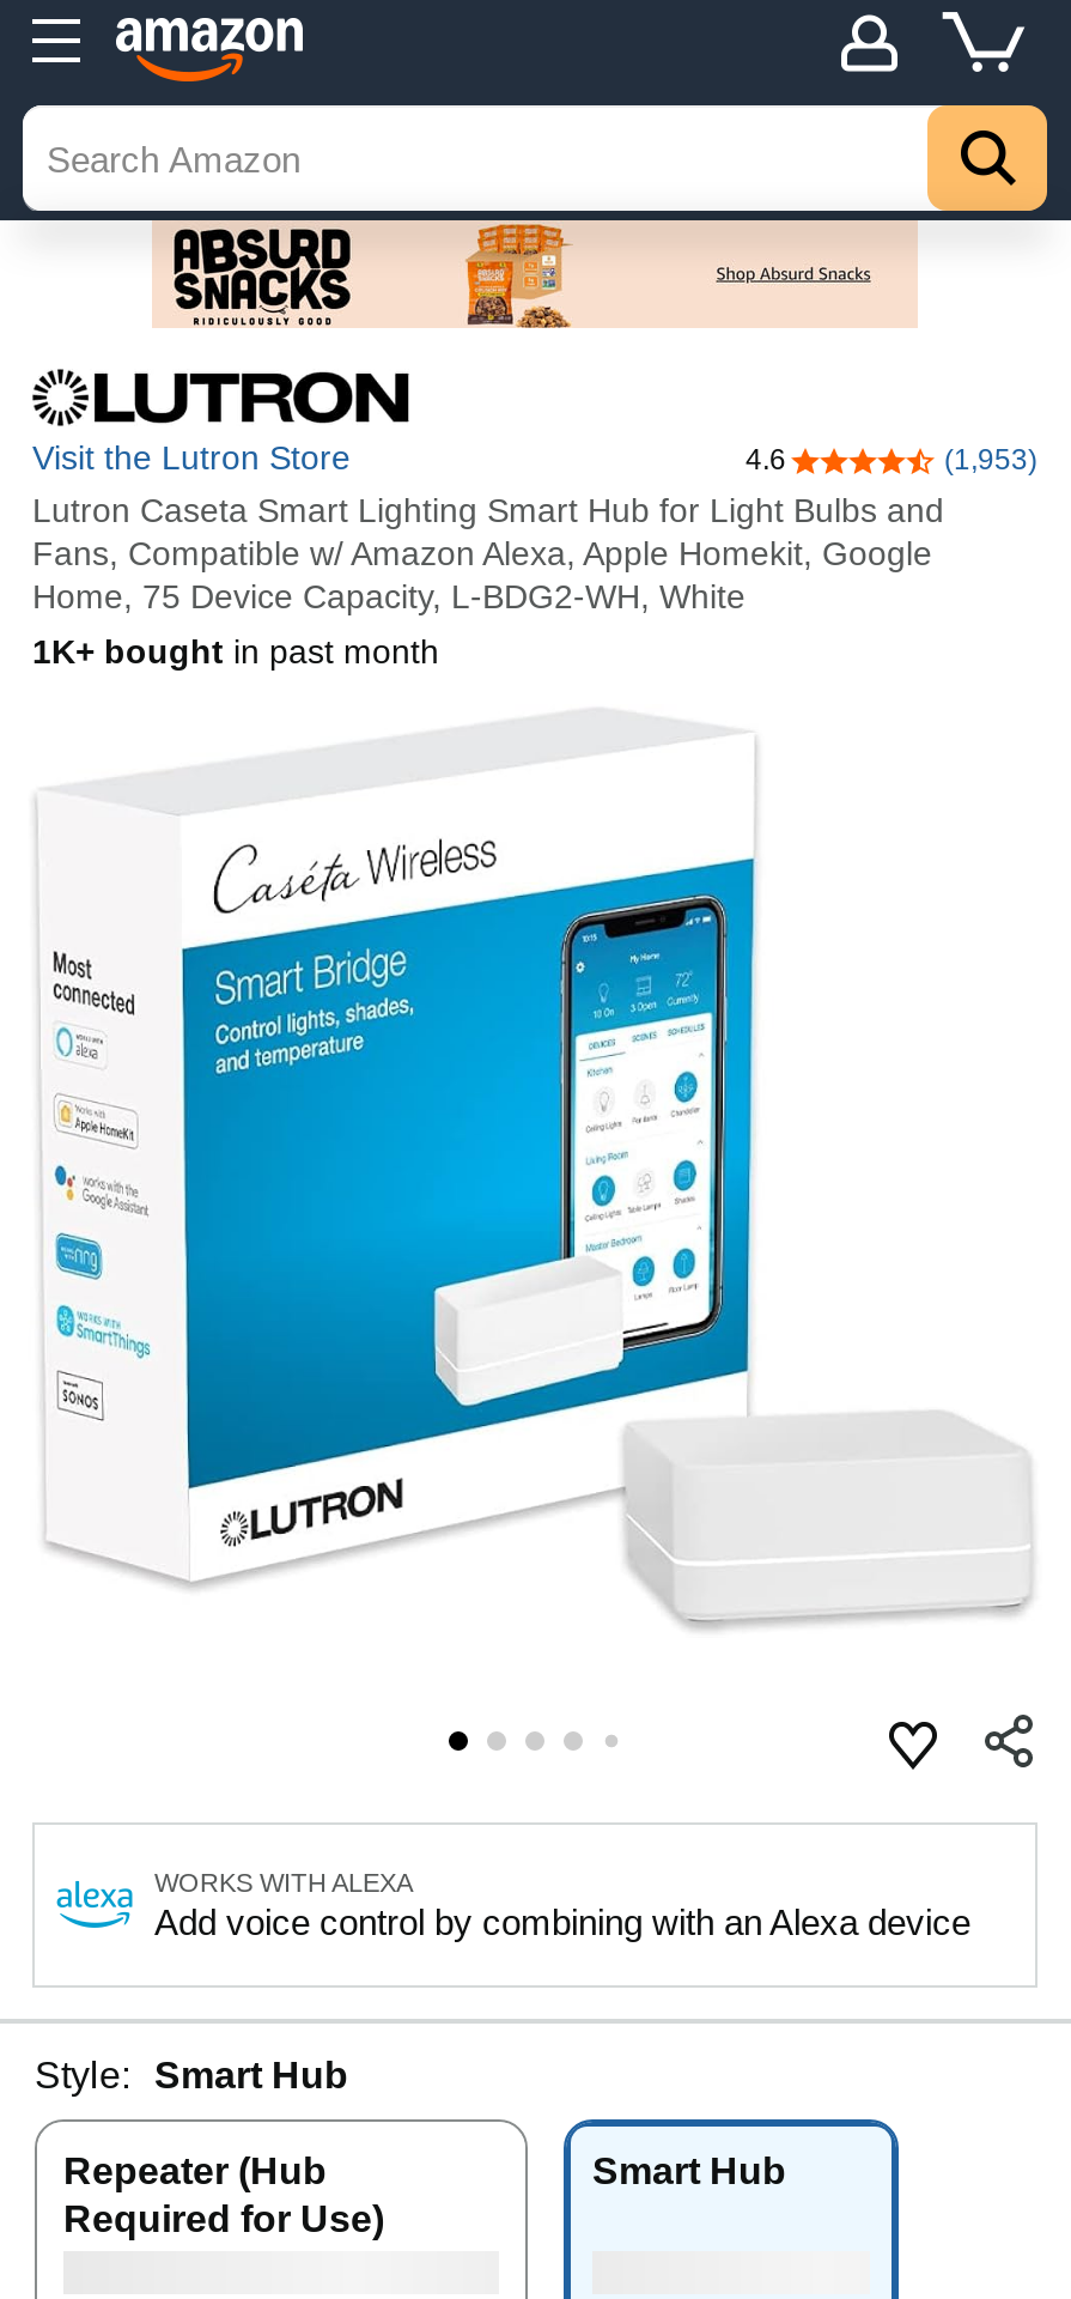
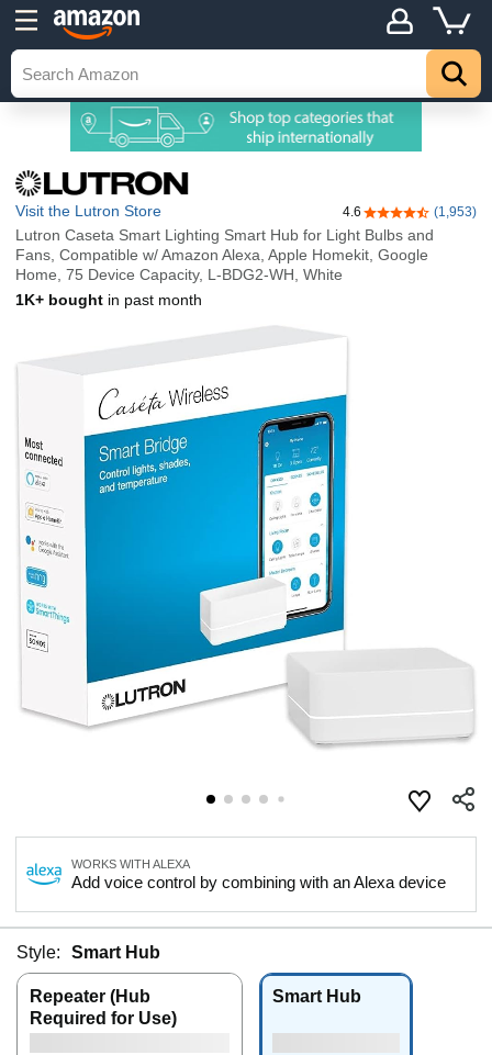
- [image]
+ [image]
